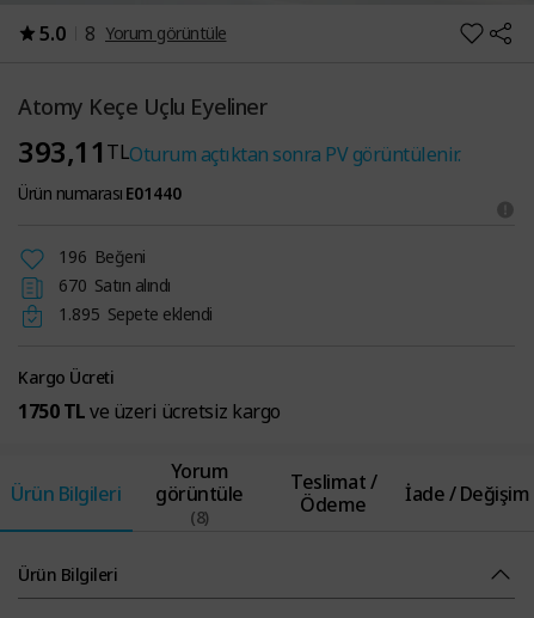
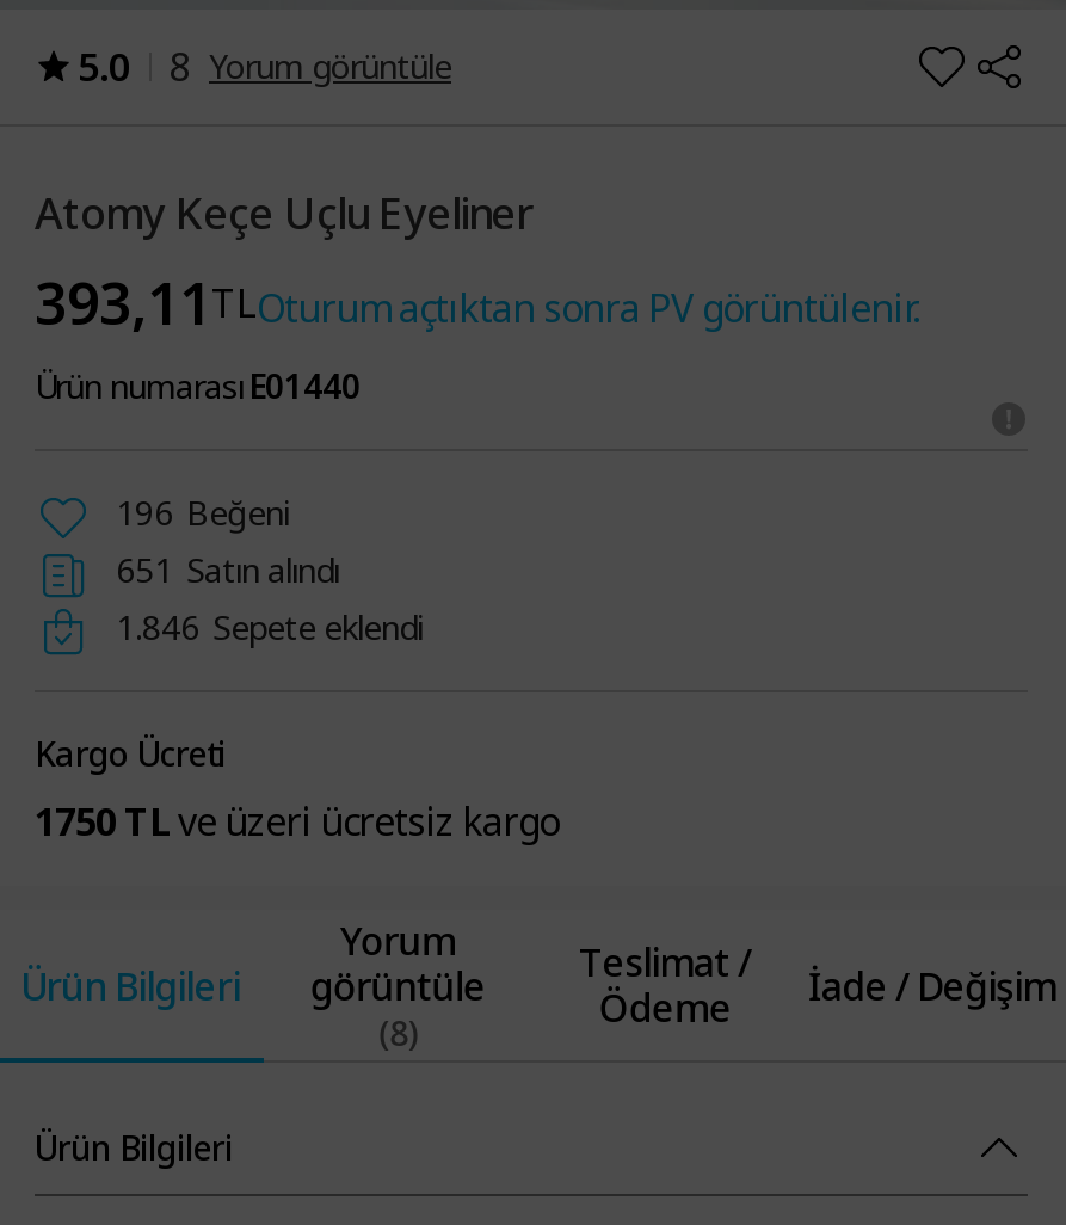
- 670 Satın alındı
+ 651 Satın alındı

- 1.895 Sepete eklendi
+ 1.846 Sepete eklendi
